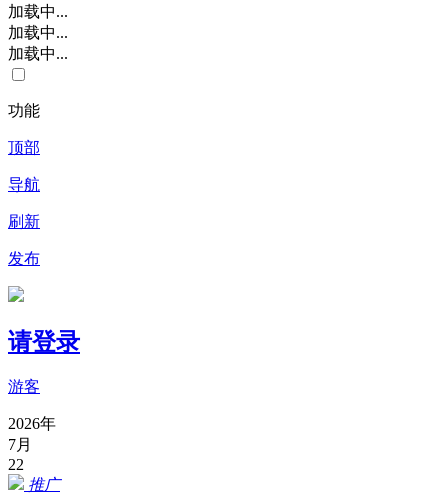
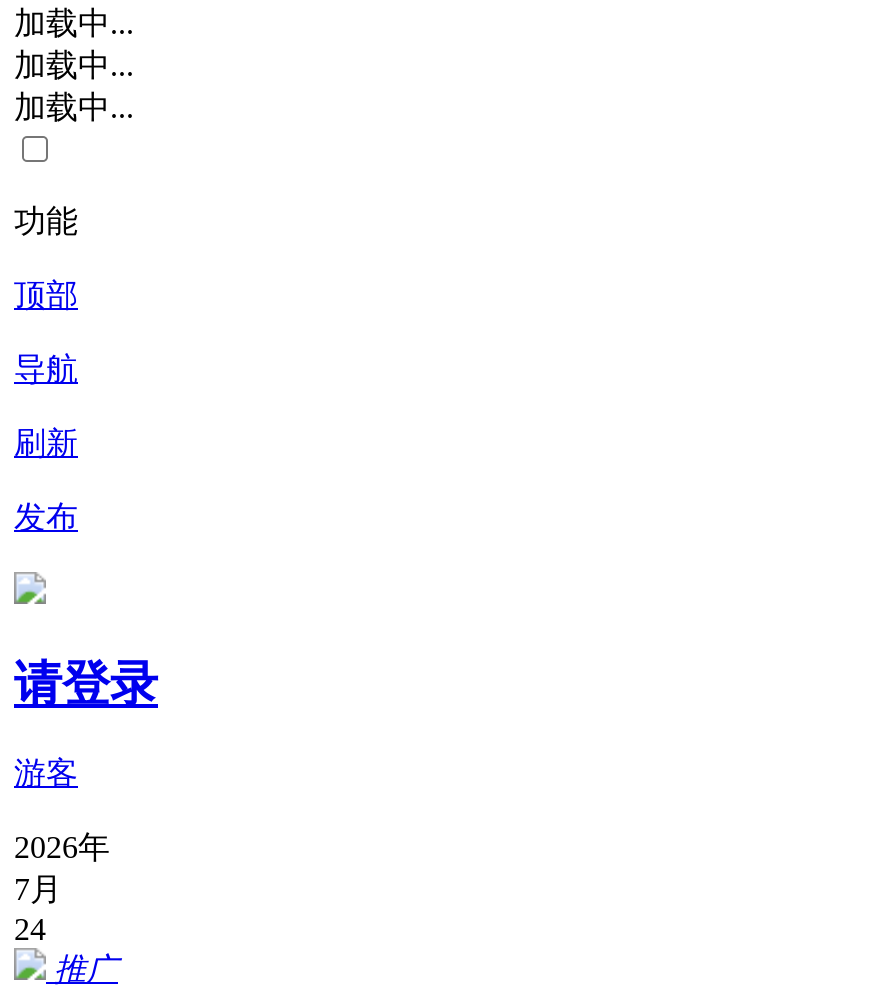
- 22
+ 24
